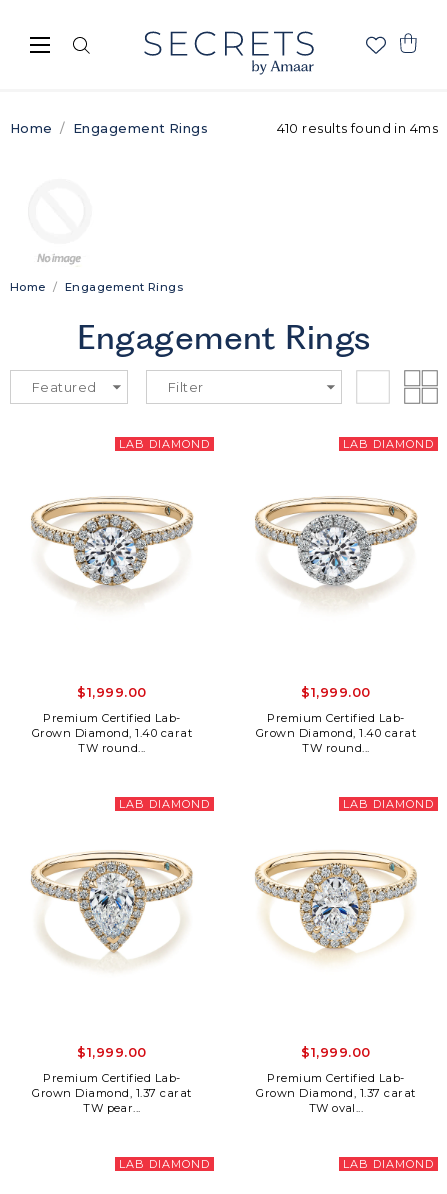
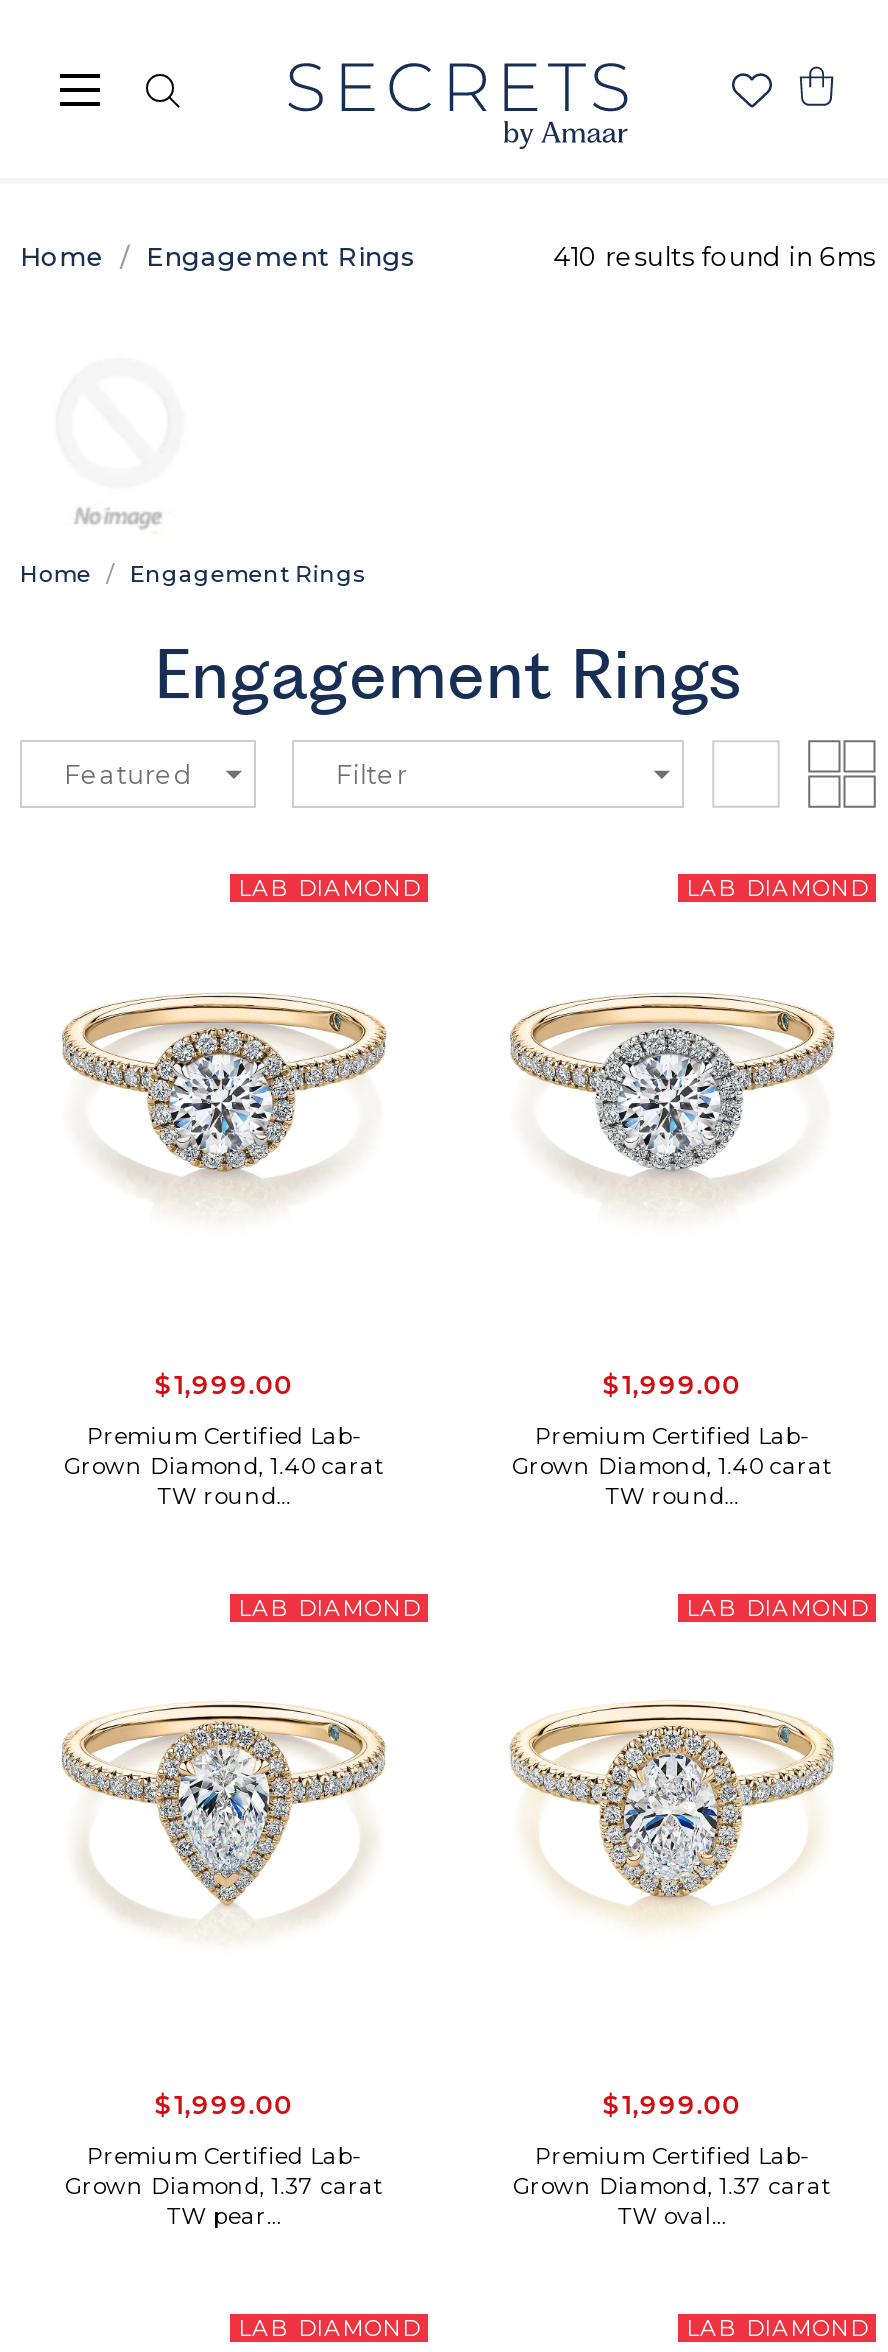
- 410 results found in 4ms
+ 410 results found in 6ms
